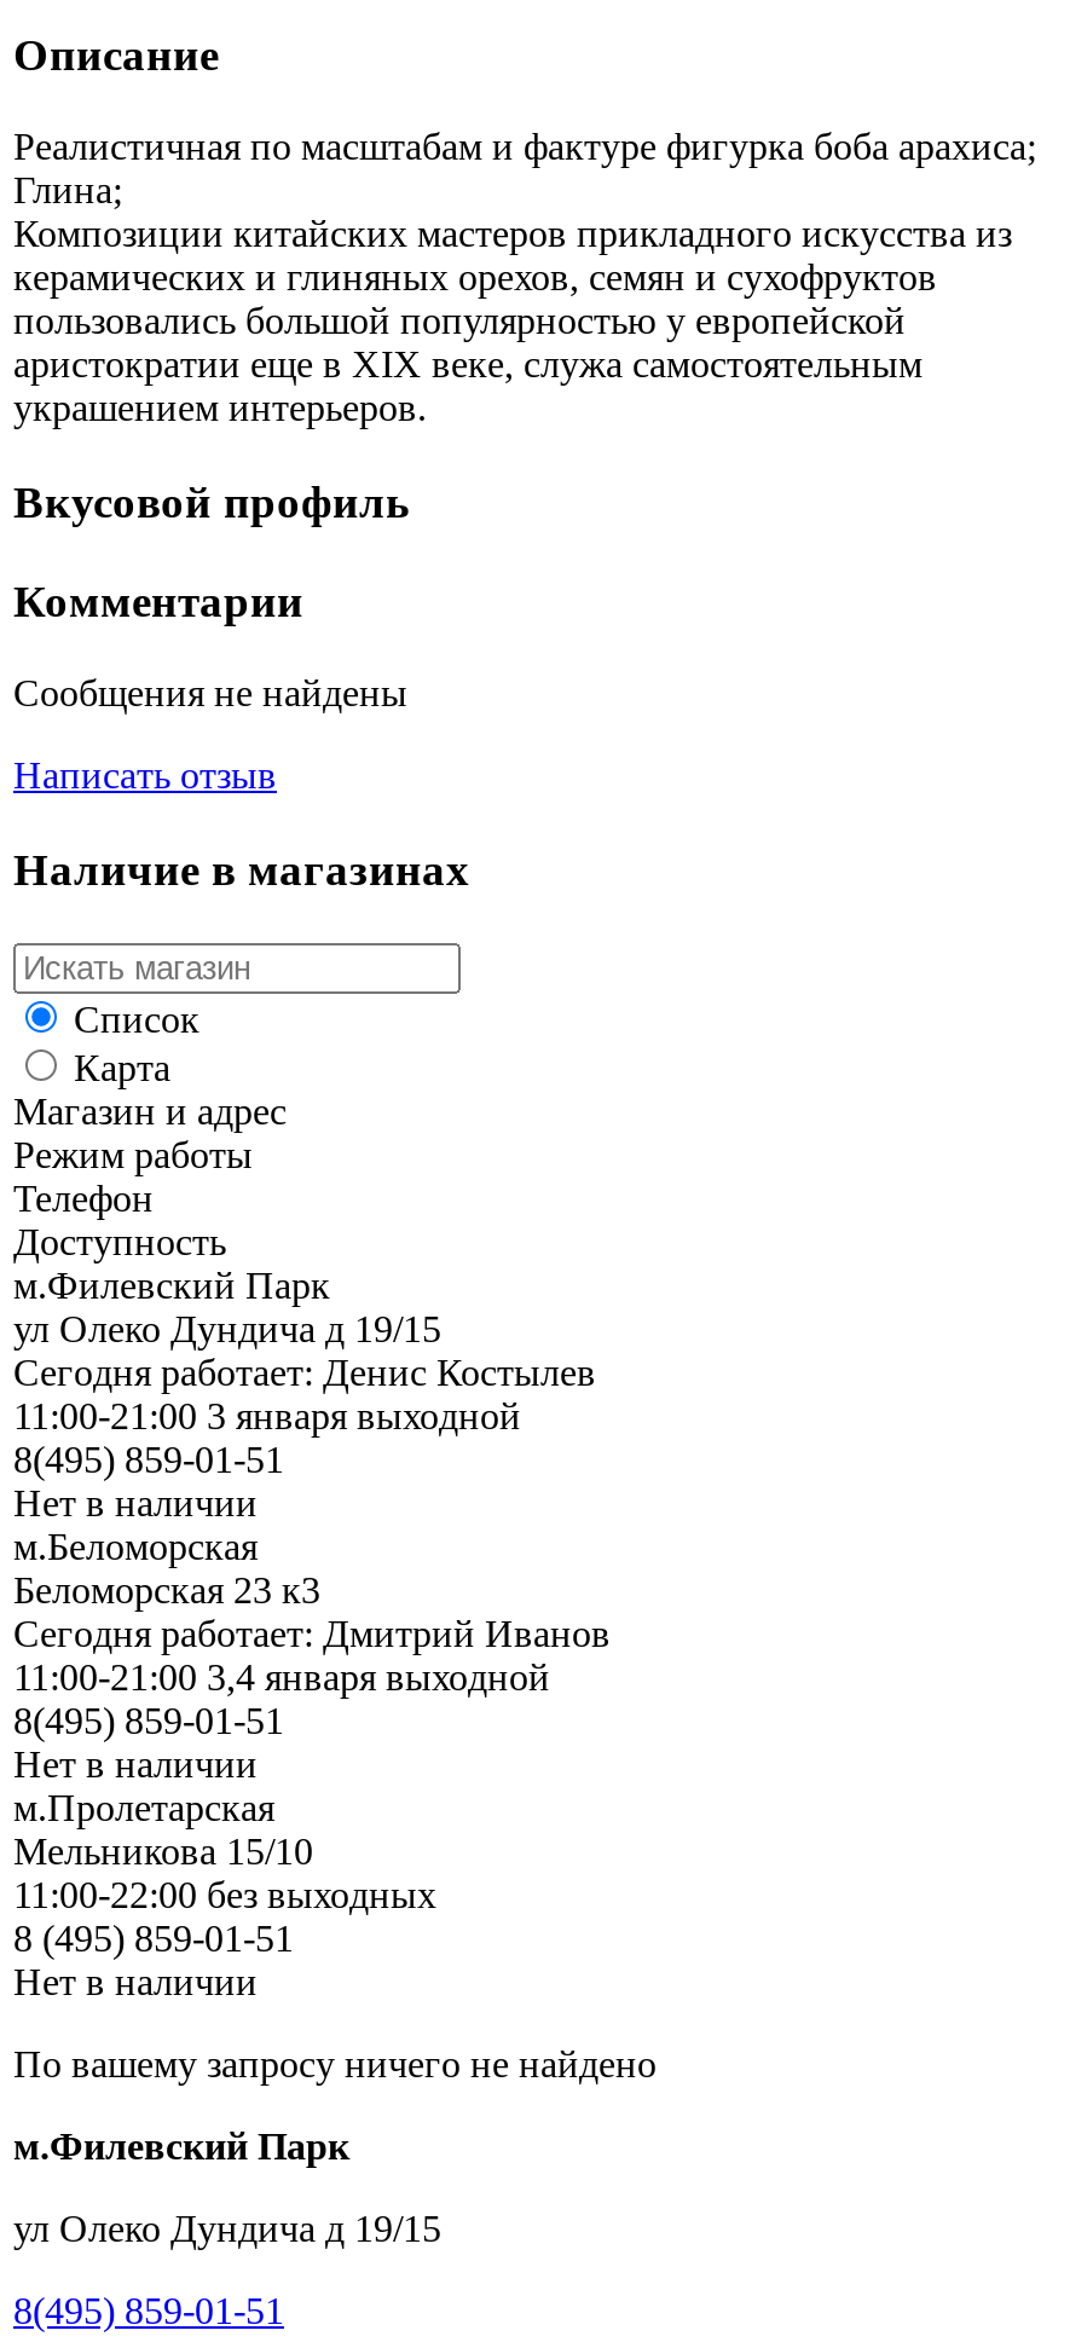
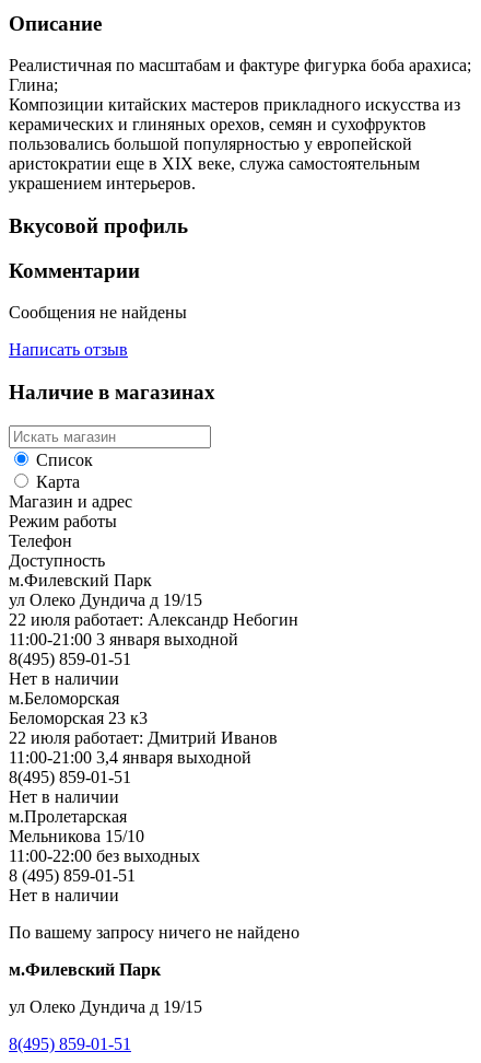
- Сегодня работает: Денис Костылев
+ 22 июля работает: Александр Небогин

- Сегодня работает: Дмитрий Иванов
+ 22 июля работает: Дмитрий Иванов
